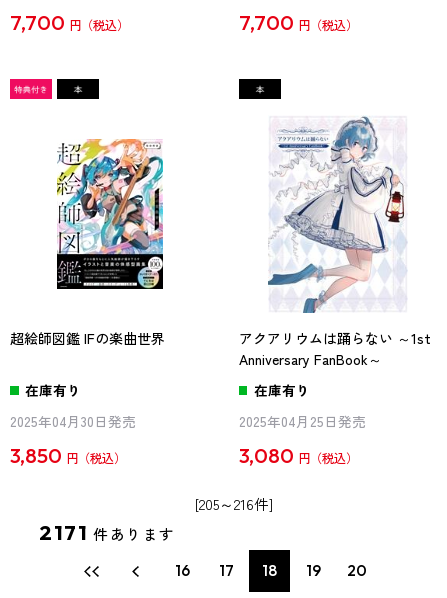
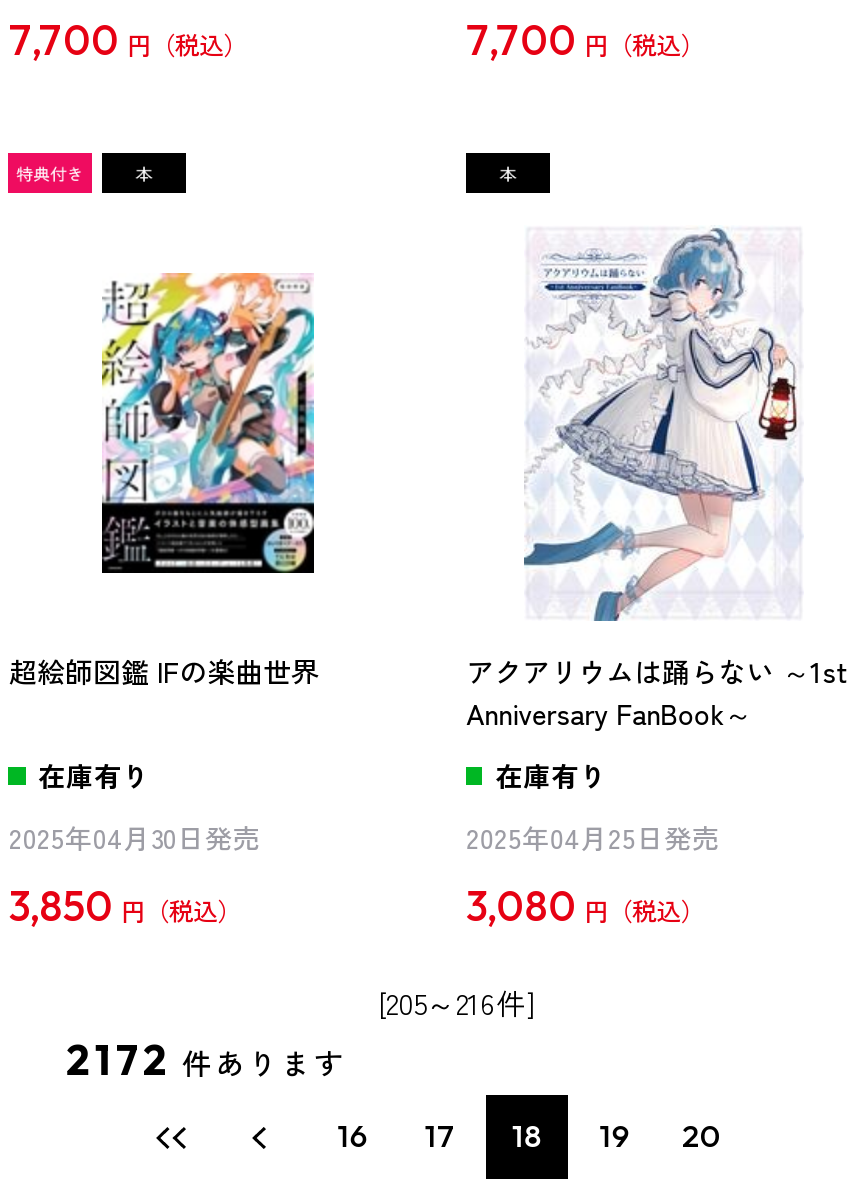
- 2171 件あります
+ 2172 件あります
